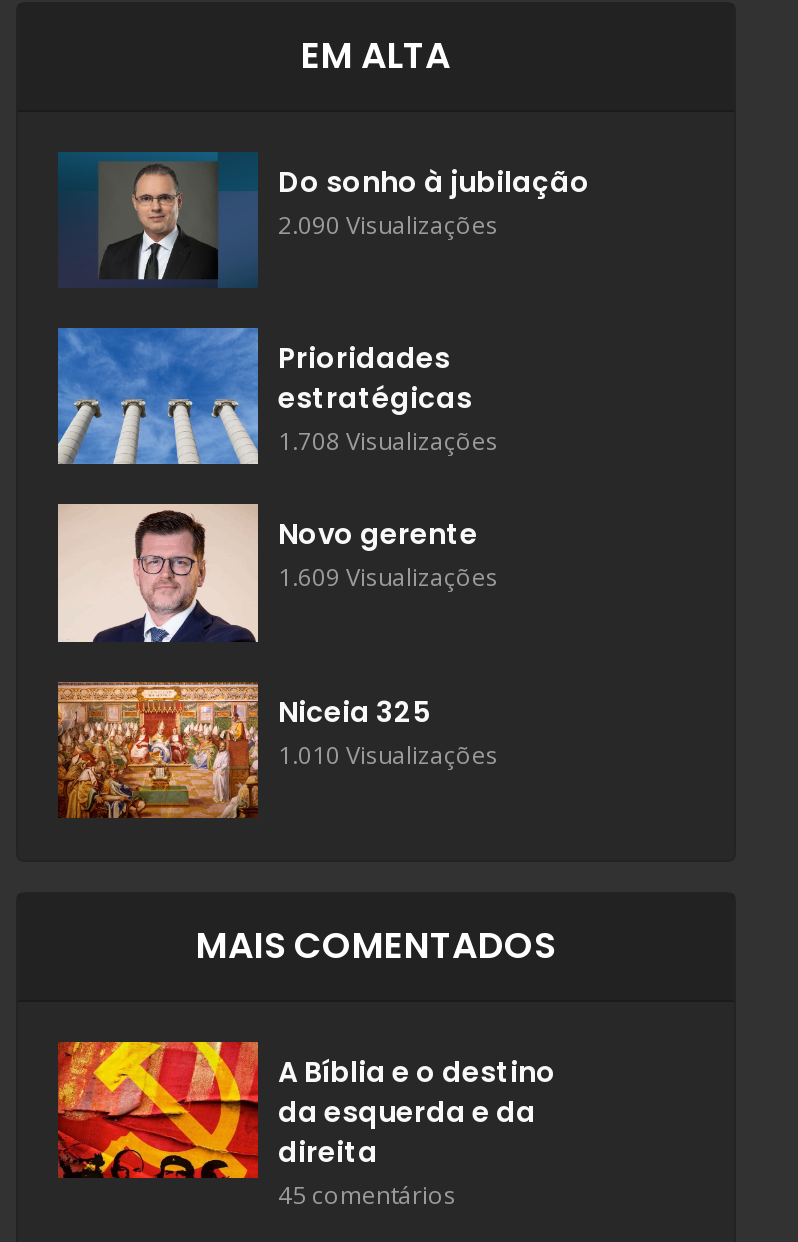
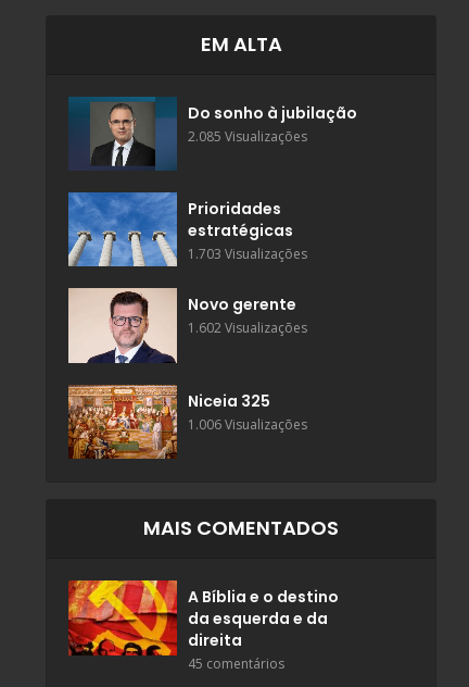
- 2.090 Visualizações
+ 2.085 Visualizações

- 1.708 Visualizações
+ 1.703 Visualizações

- 1.609 Visualizações
+ 1.602 Visualizações

- 1.010 Visualizações
+ 1.006 Visualizações
